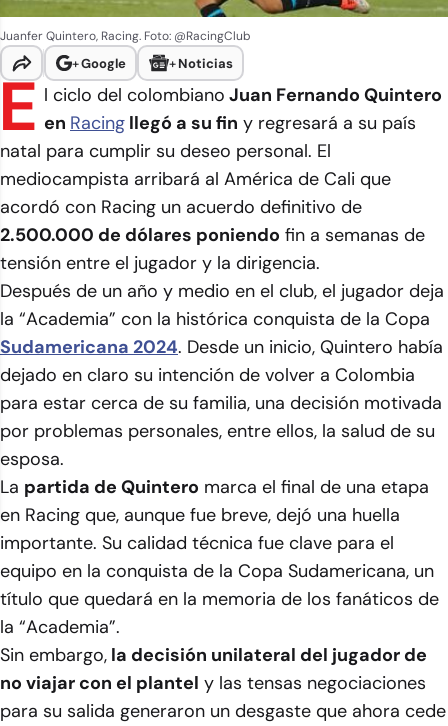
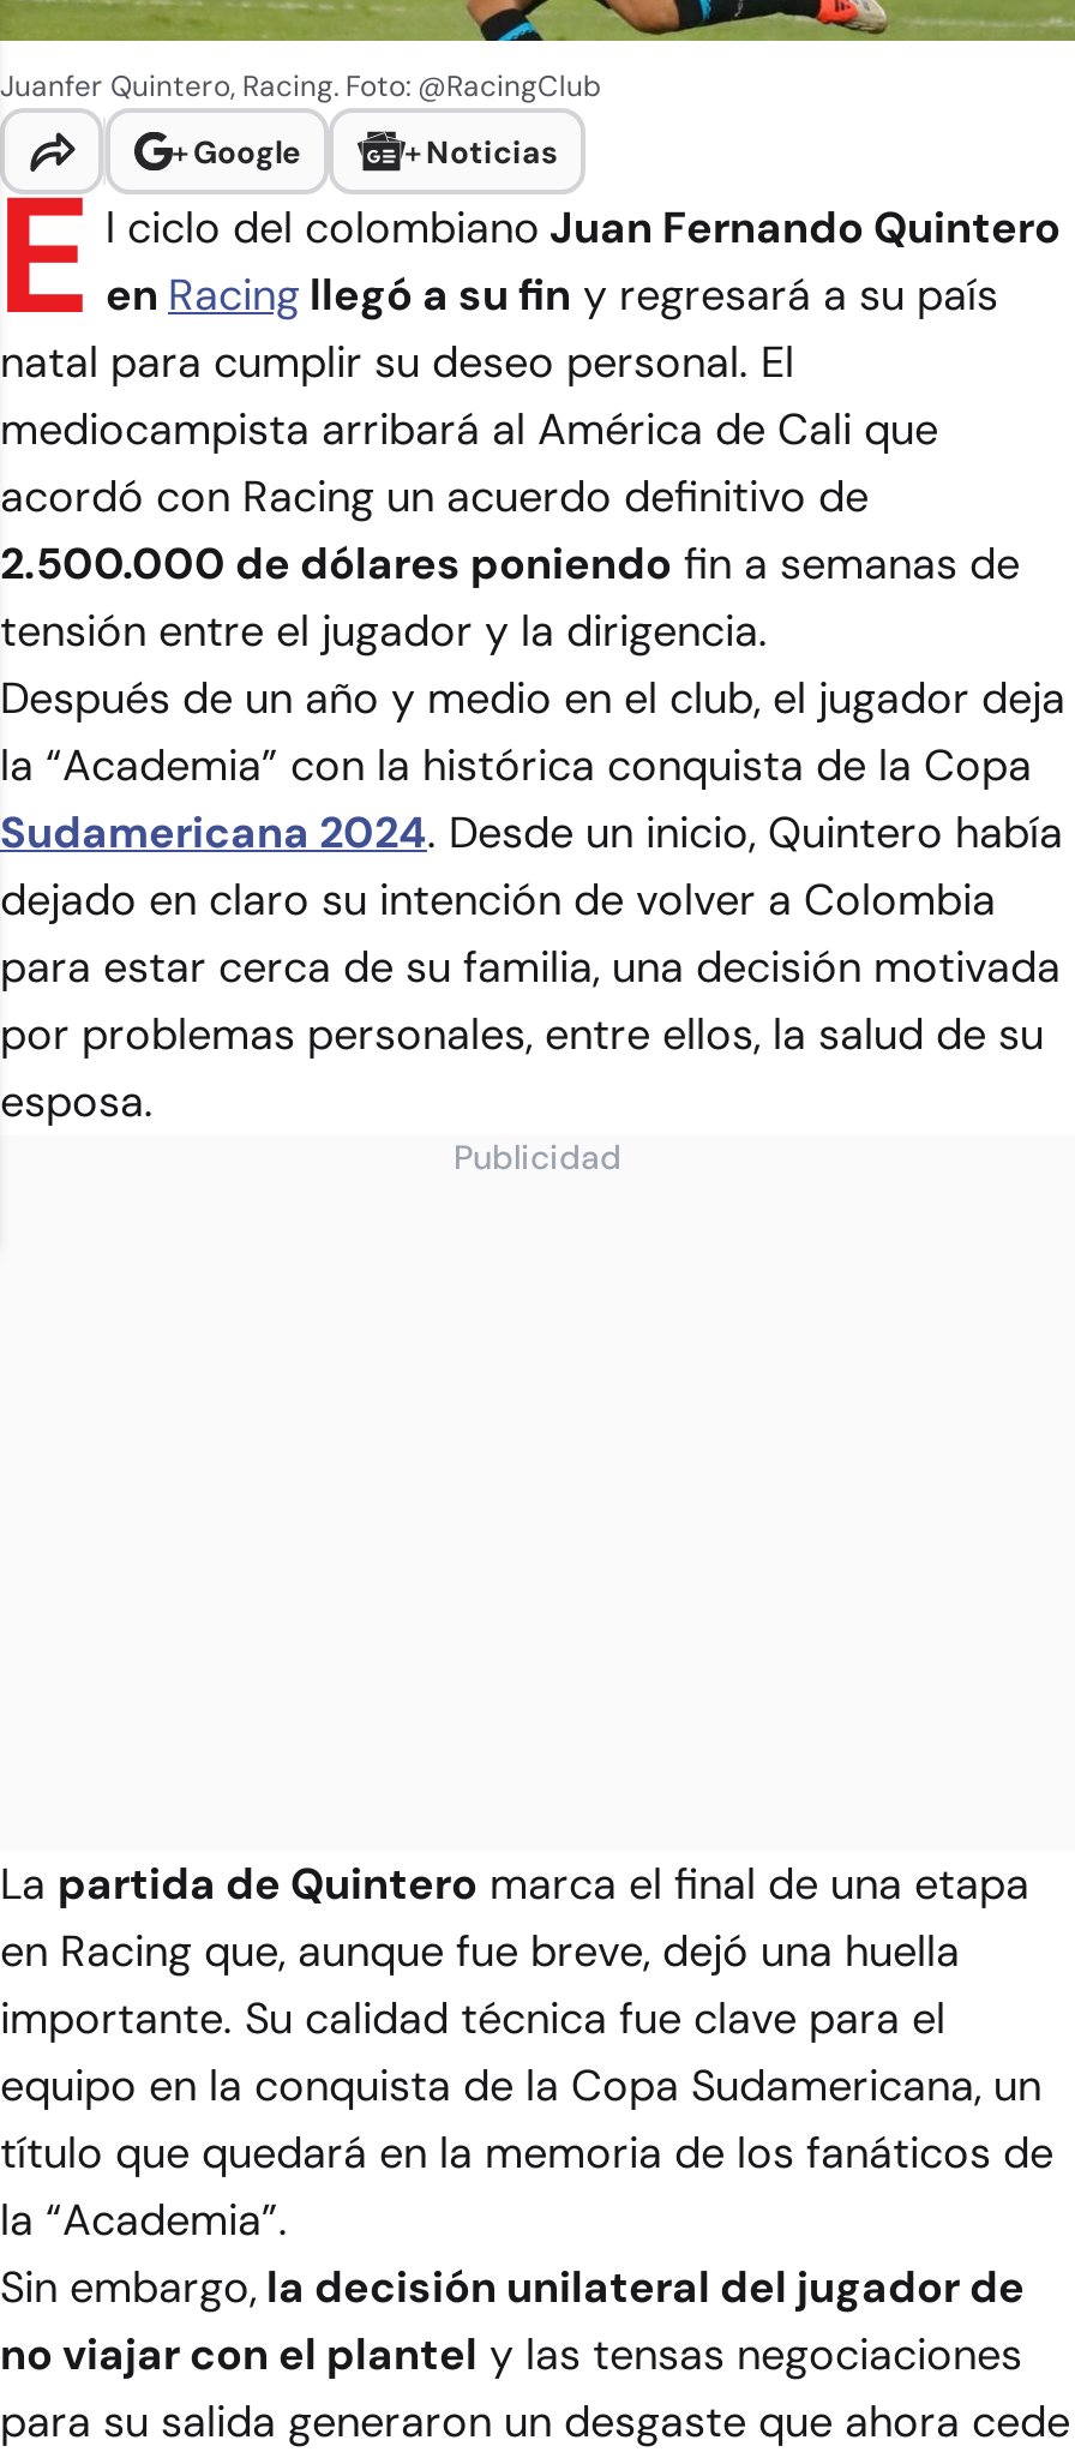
+ Publicidad
